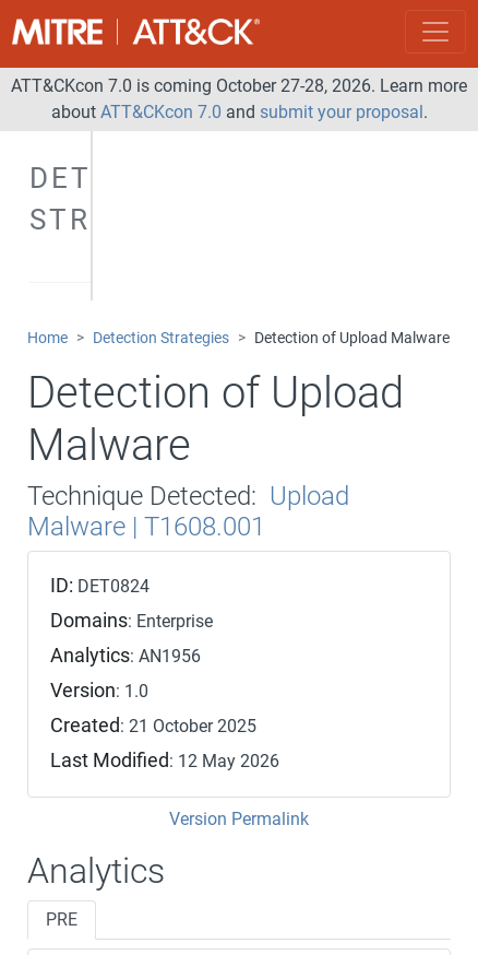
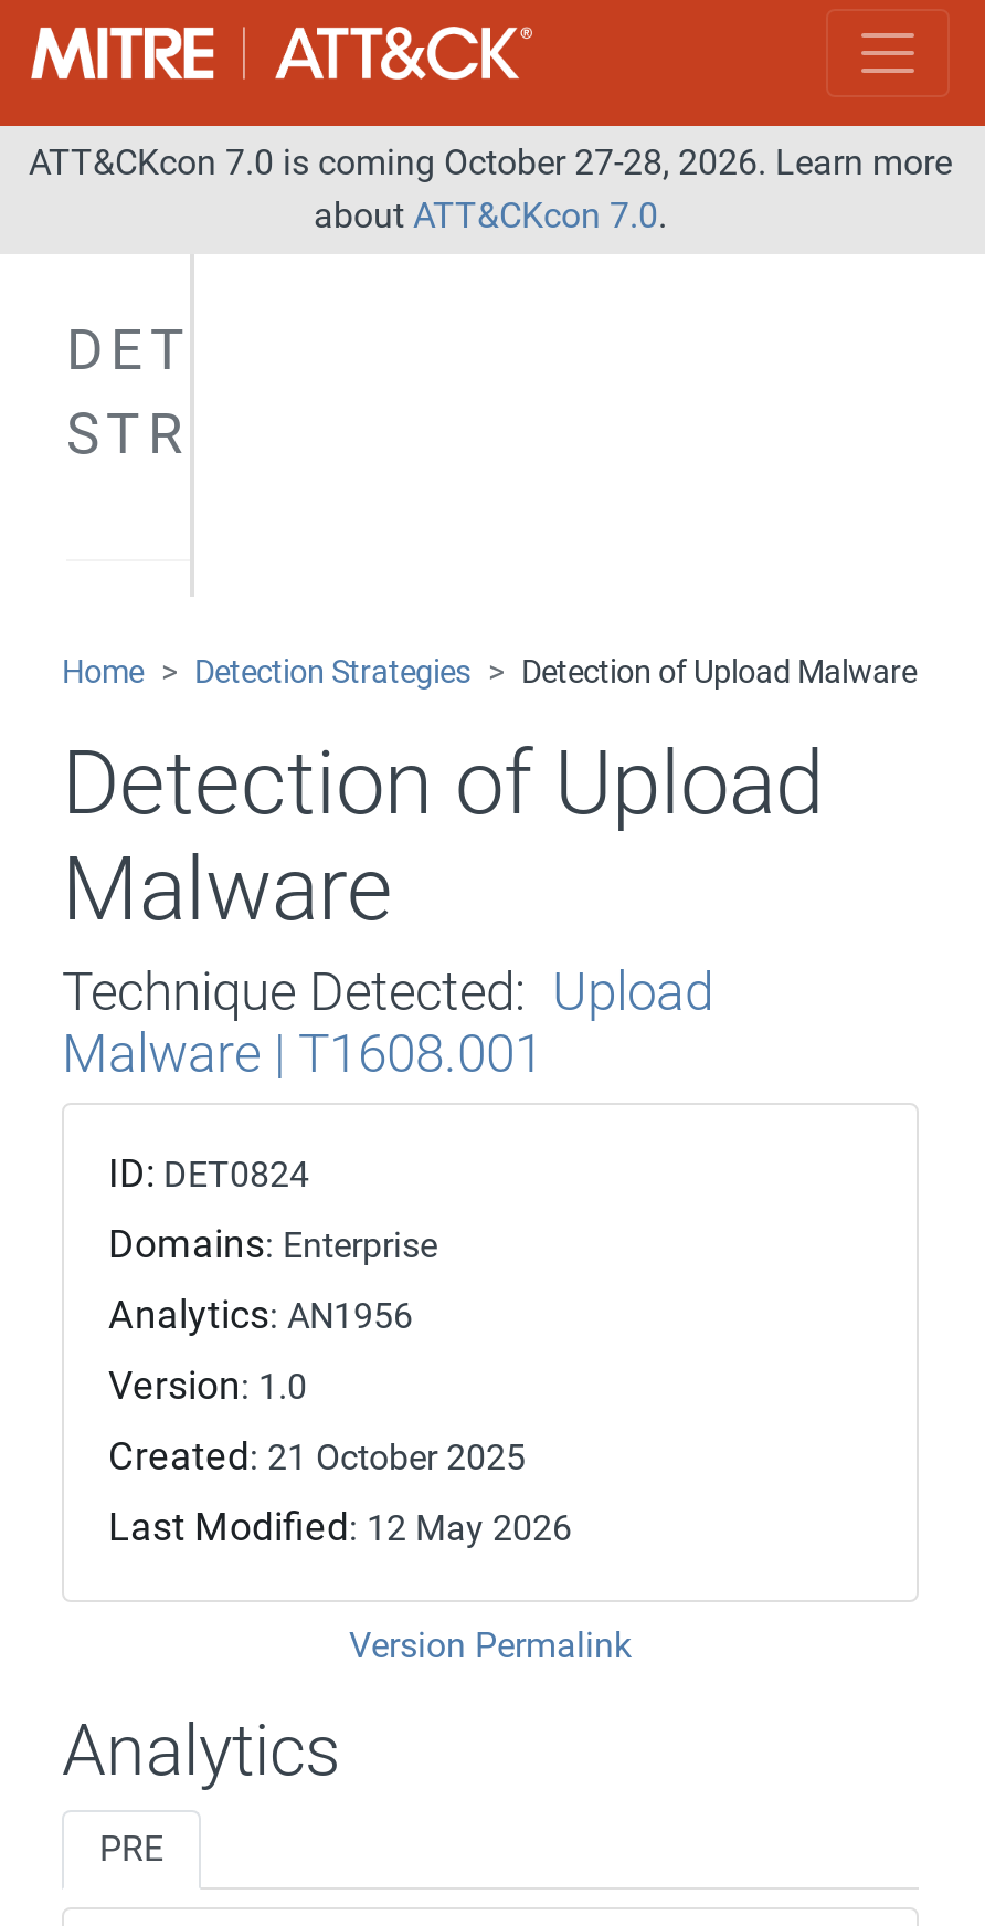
- about ATT&CKcon 7.0 and submit your proposal.
+ about ATT&CKcon 7.0.
